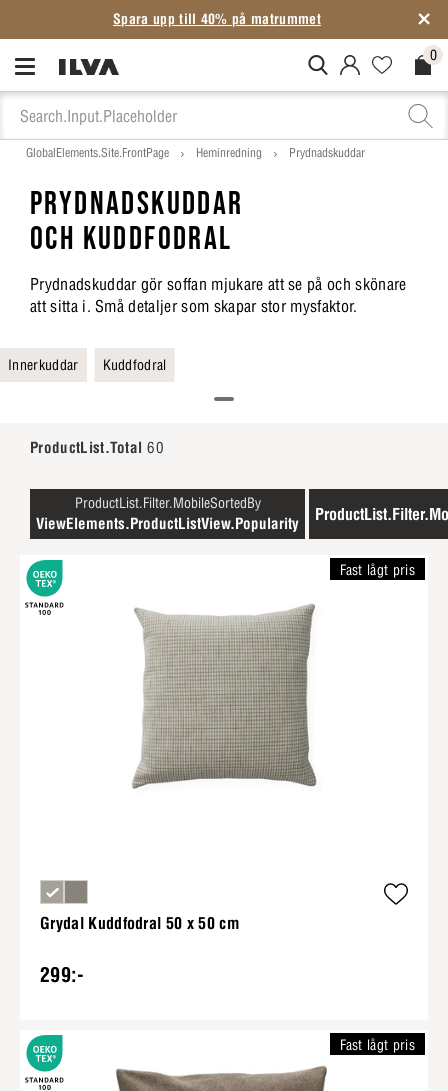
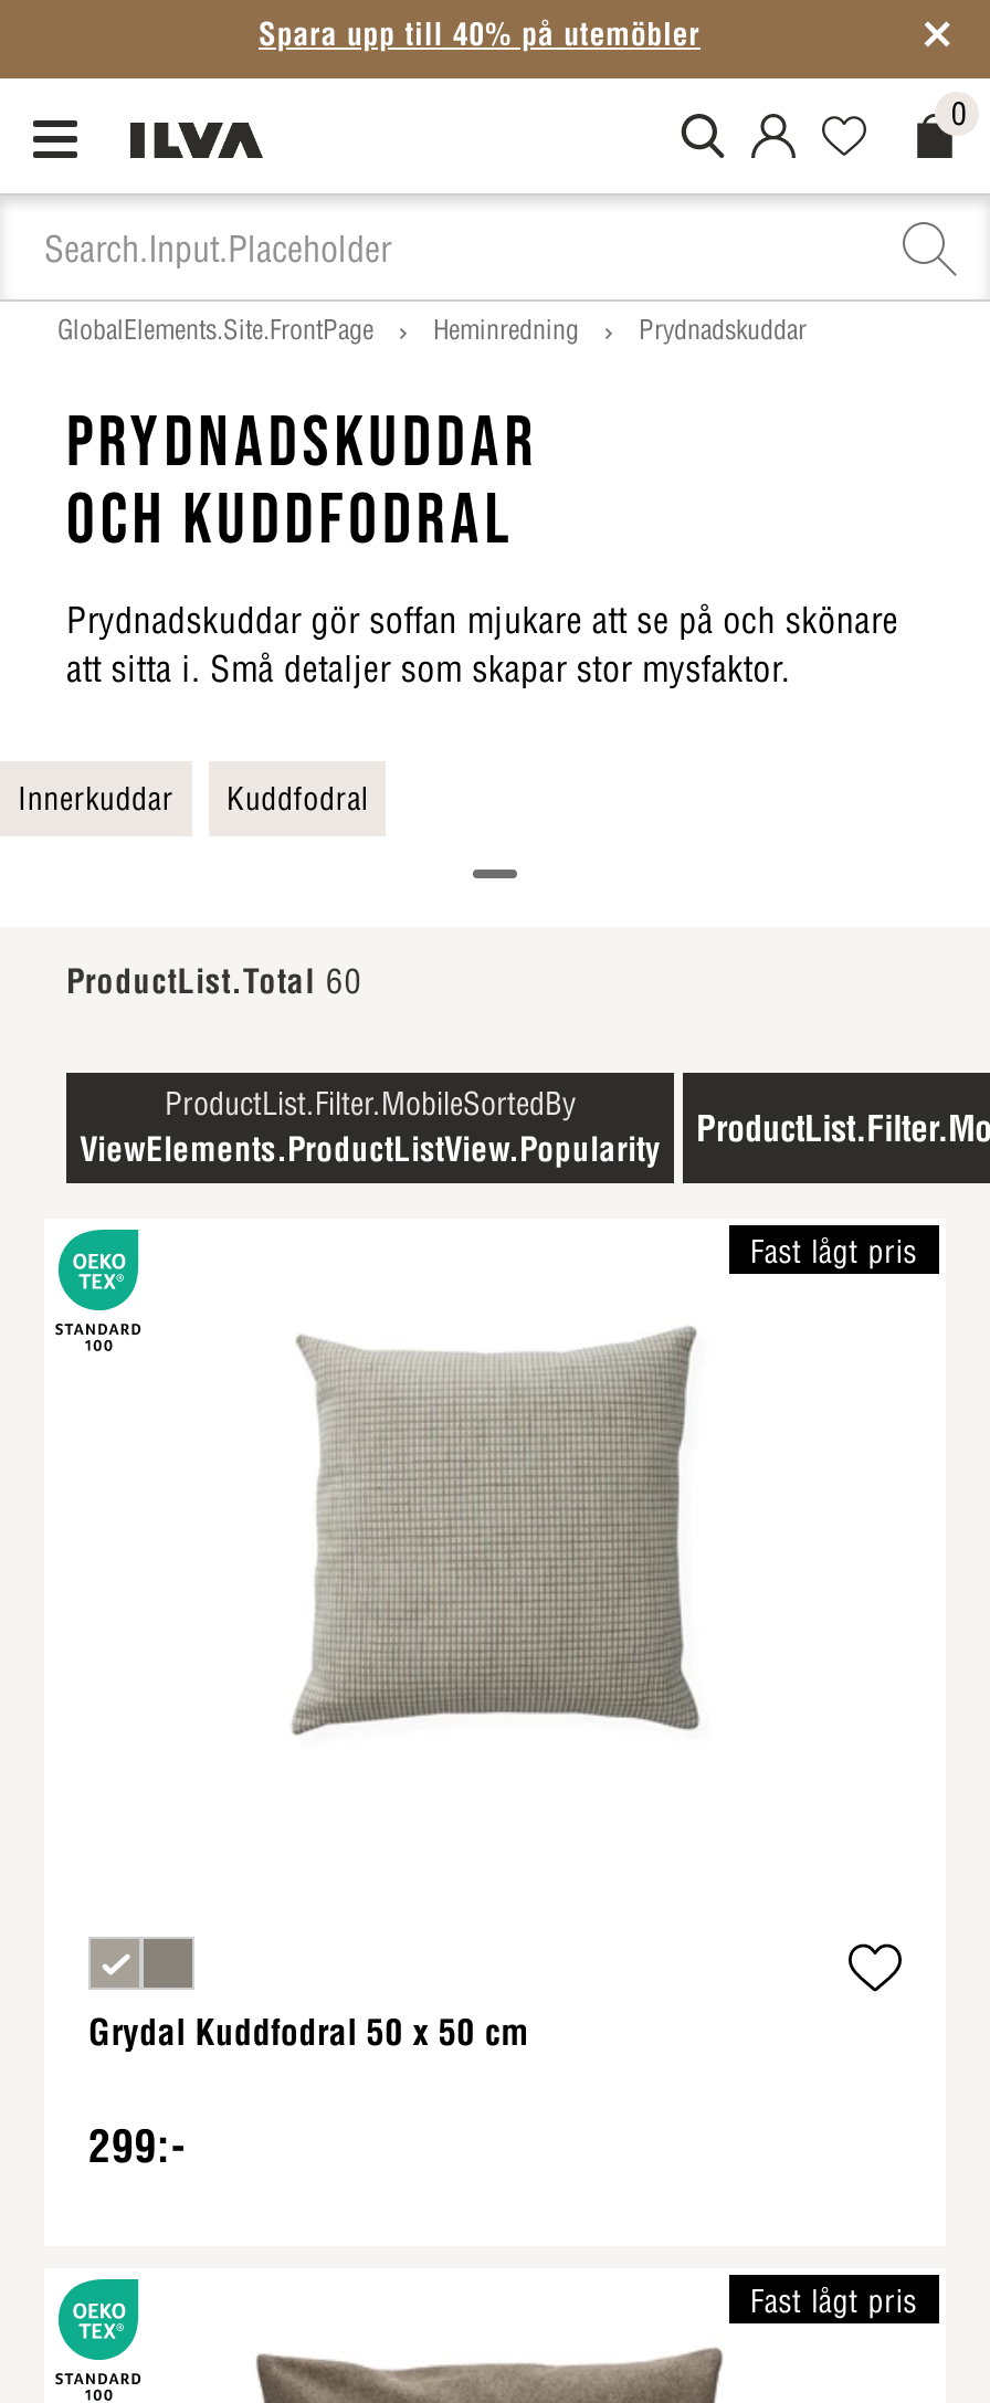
- Spara upp till 40% på matrummet
+ Spara upp till 40% på utemöbler
